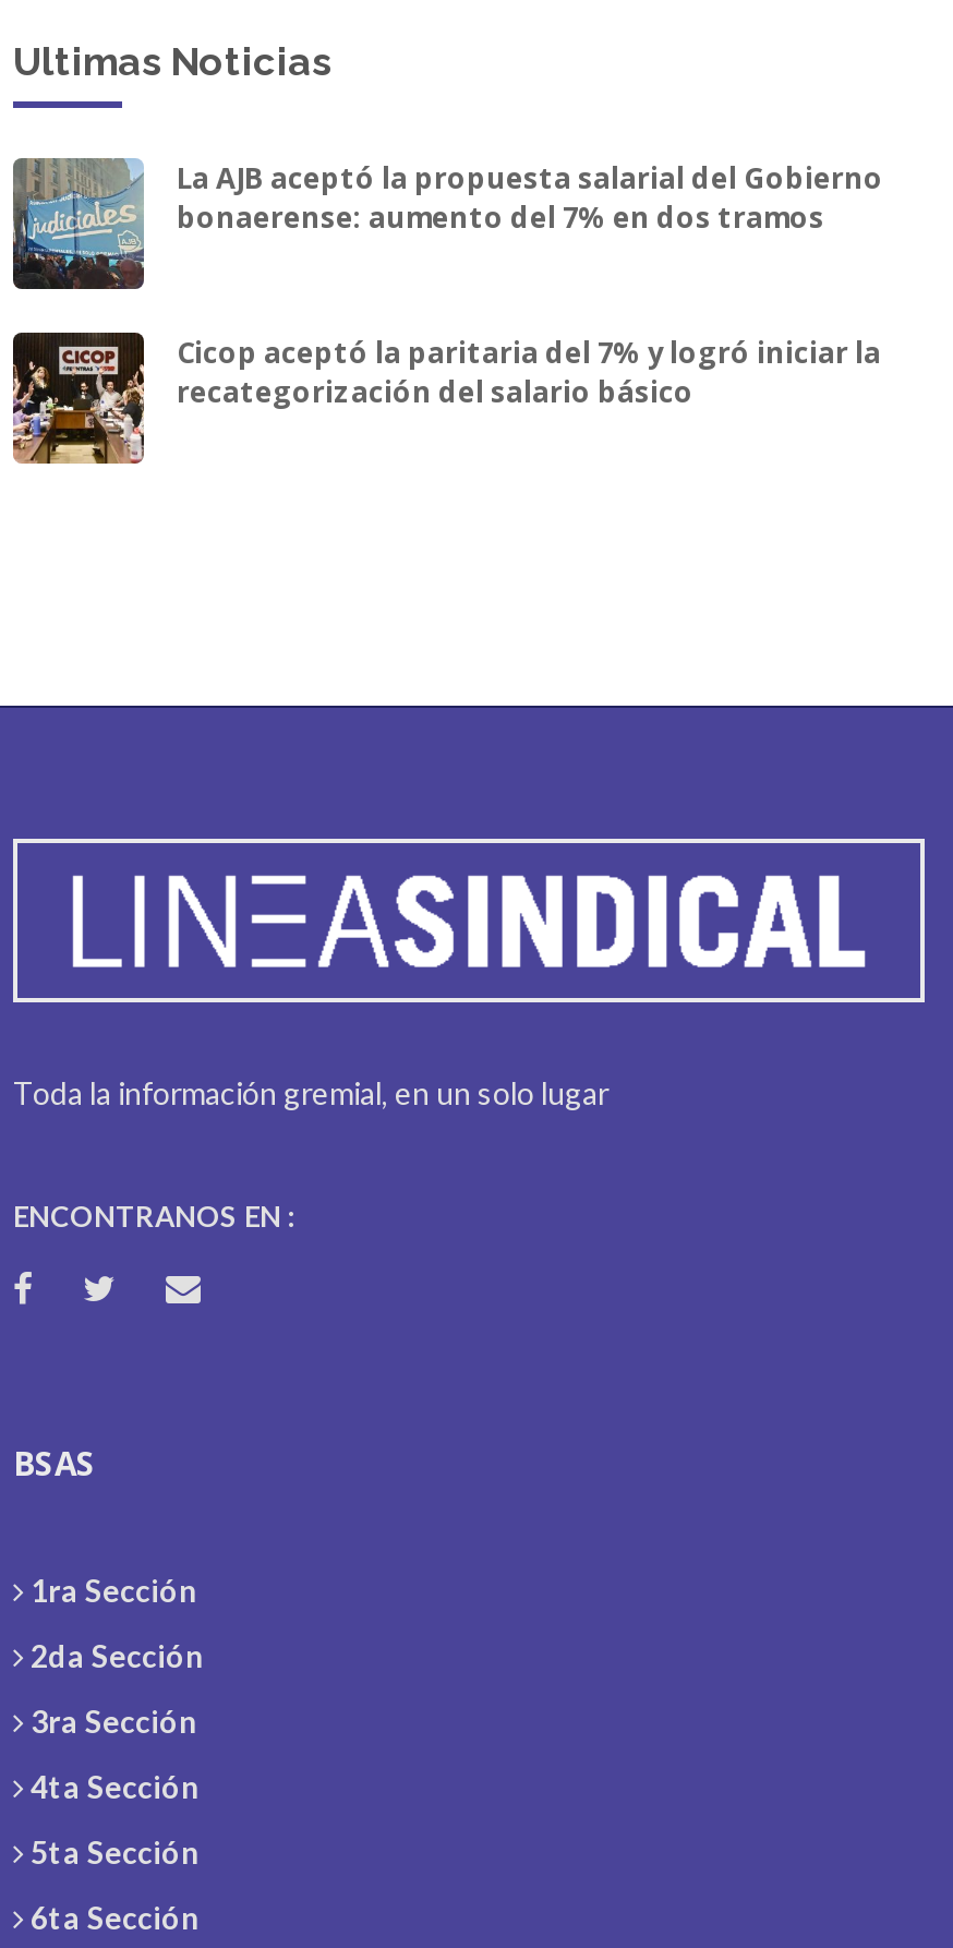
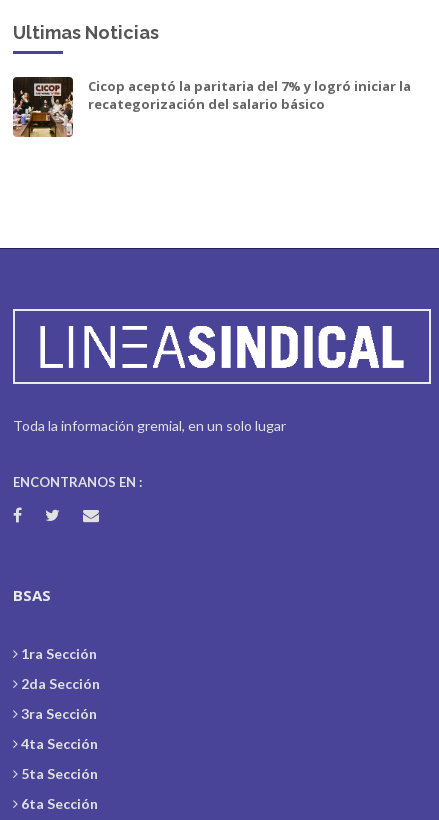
- [image]
- La AJB aceptó la propuesta salarial del Gobierno
- bonaerense: aumento del 7% en dos tramos
